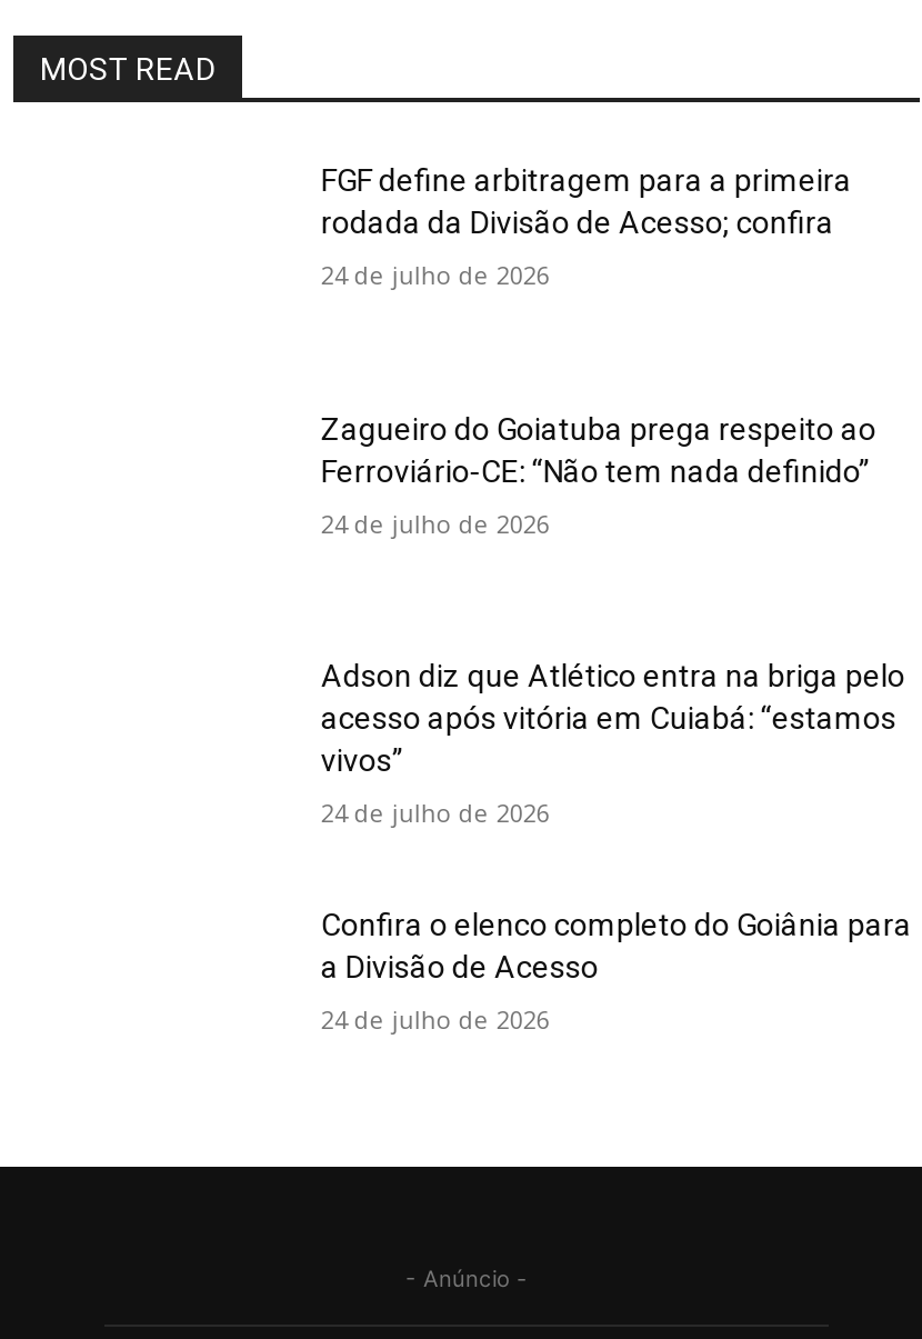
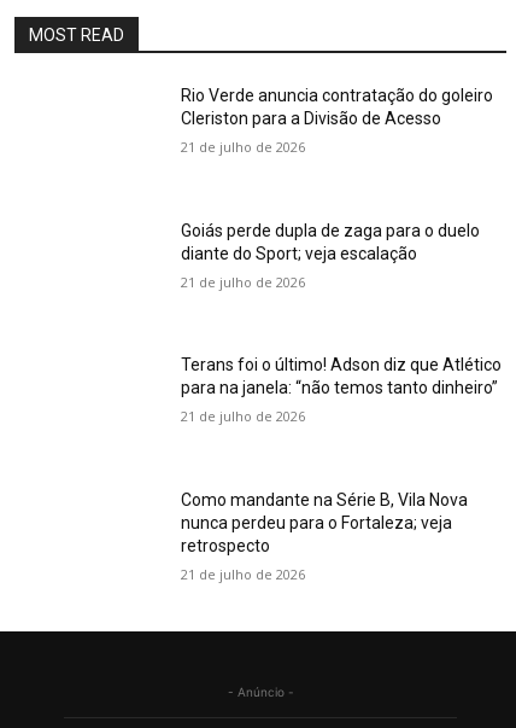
- FGF define arbitragem para a primeira
- rodada da Divisão de Acesso; confira
+ Rio Verde anuncia contratação do goleiro
+ Cleriston para a Divisão de Acesso

- 24 de julho de 2026
+ 21 de julho de 2026

- Zagueiro do Goiatuba prega respeito ao
- Ferroviário-CE: “Não tem nada definido”
+ Goiás perde dupla de zaga para o duelo
+ diante do Sport; veja escalação

- 24 de julho de 2026
+ 21 de julho de 2026

- Adson diz que Atlético entra na briga pelo
- acesso após vitória em Cuiabá: “estamos
- vivos”
+ Terans foi o último! Adson diz que Atlético
+ para na janela: “não temos tanto dinheiro”

- 24 de julho de 2026
+ 21 de julho de 2026

- Confira o elenco completo do Goiânia para
- a Divisão de Acesso
+ Como mandante na Série B, Vila Nova
+ nunca perdeu para o Fortaleza; veja
+ retrospecto

- 24 de julho de 2026
+ 21 de julho de 2026
